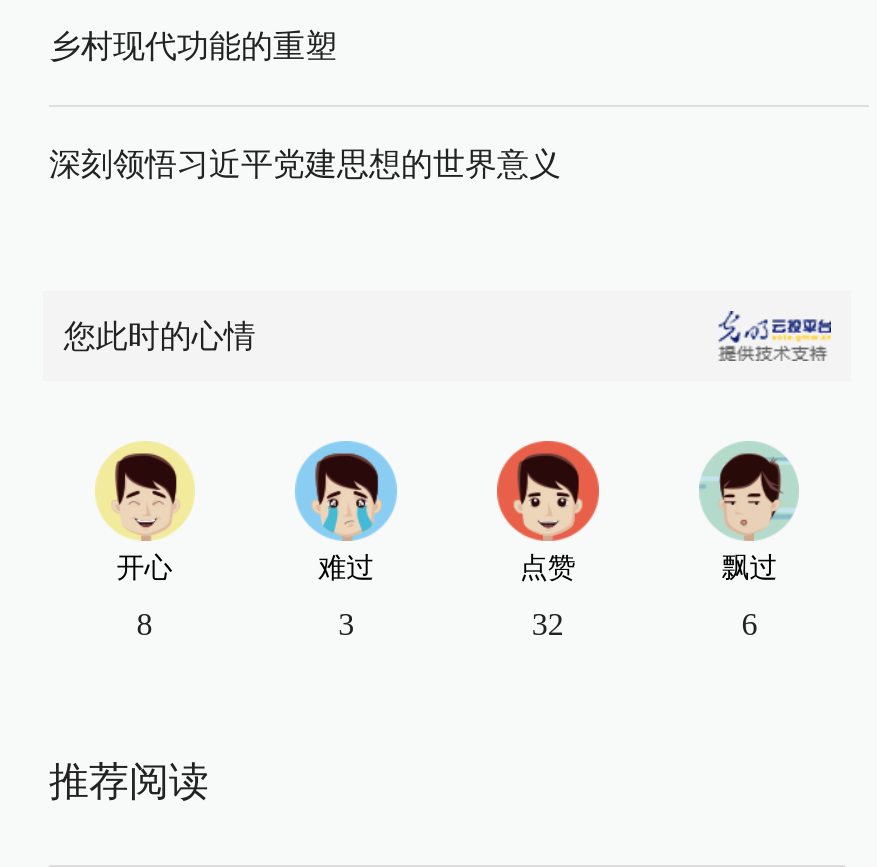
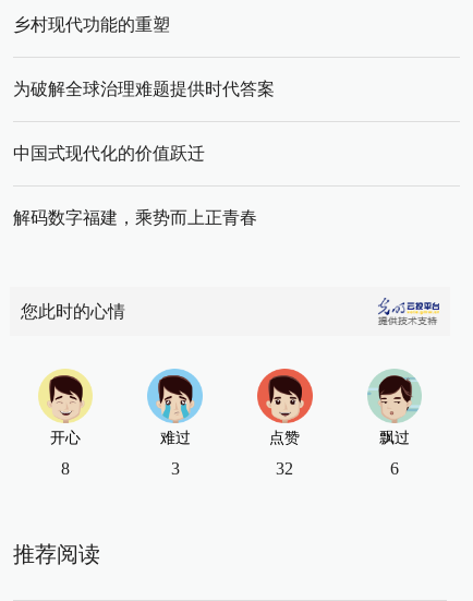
- 深刻领悟习近平党建思想的世界意义
+ 为破解全球治理难题提供时代答案
+ 中国式现代化的价值跃迁
+ 解码数字福建，乘势而上正青春
